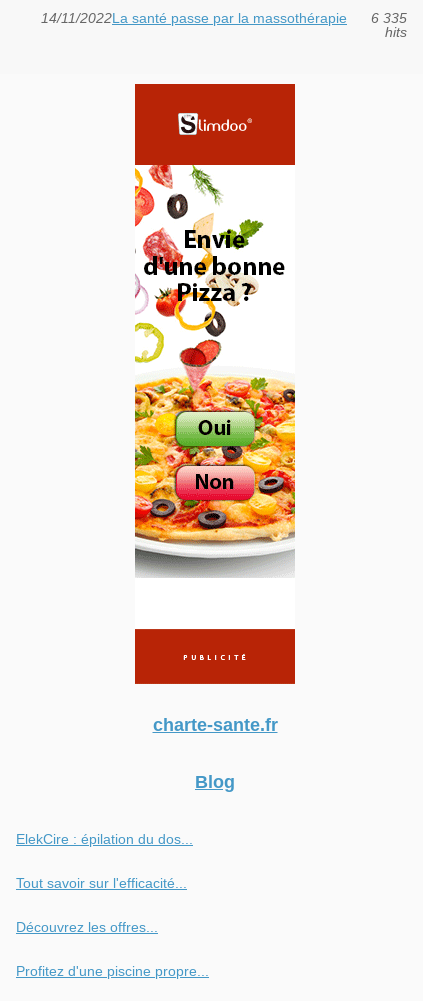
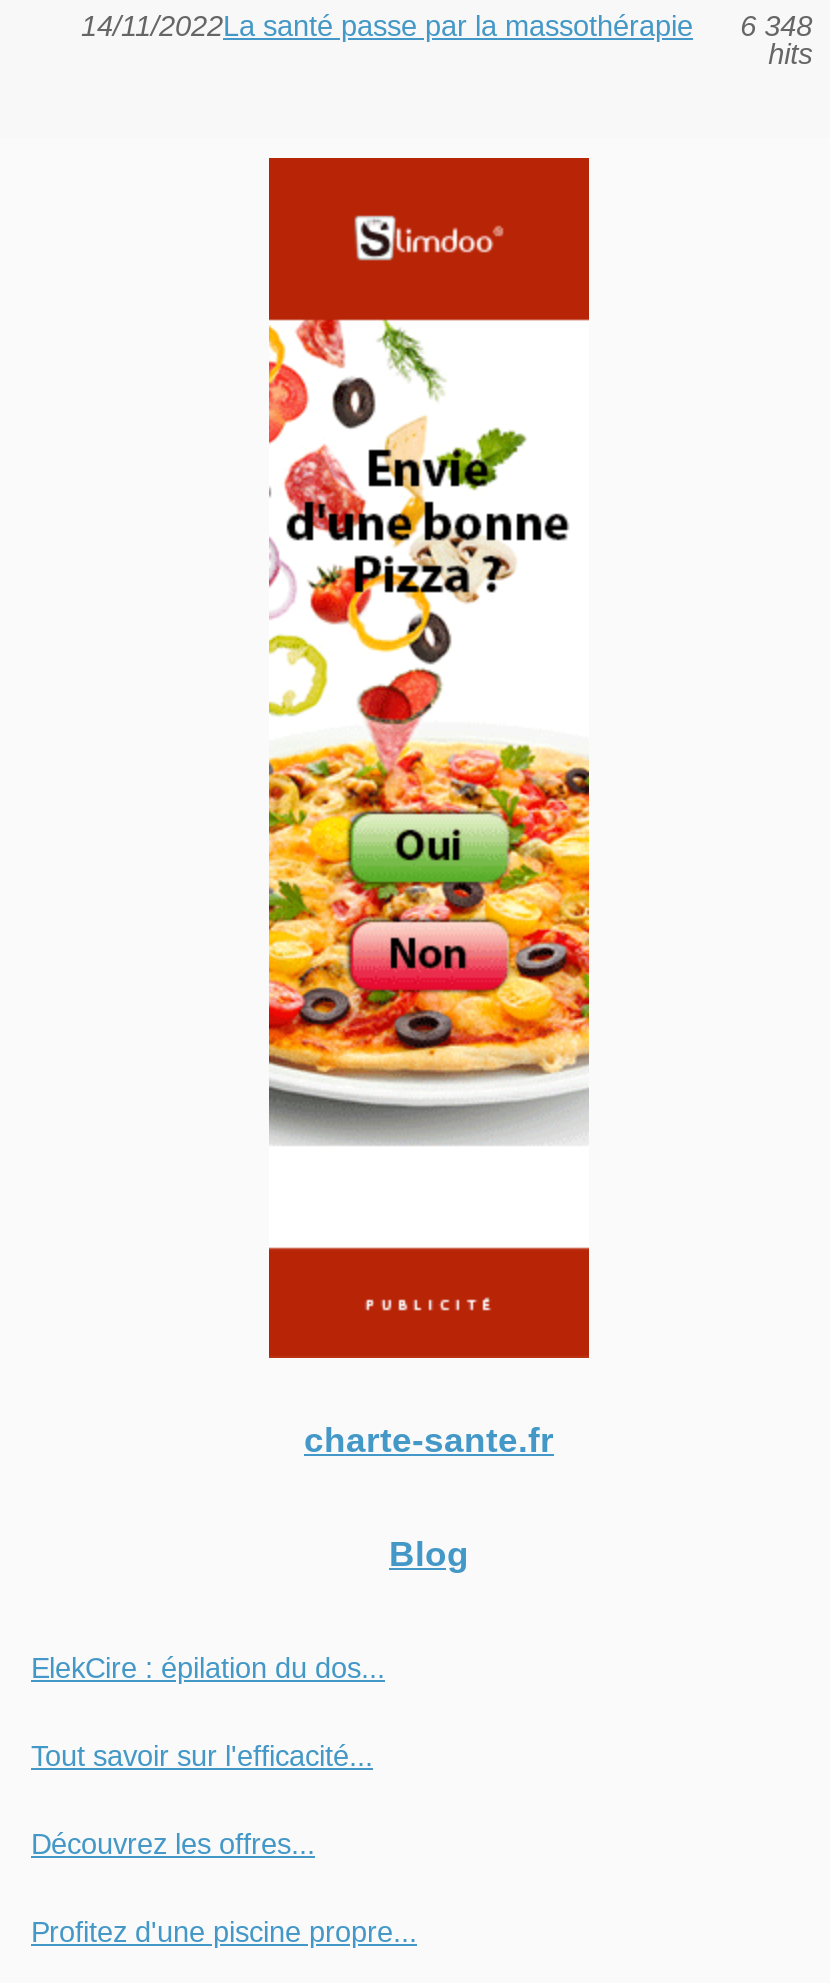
- 14/11/2022 La santé passe par la massothérapie 6 335
+ 14/11/2022 La santé passe par la massothérapie 6 348
